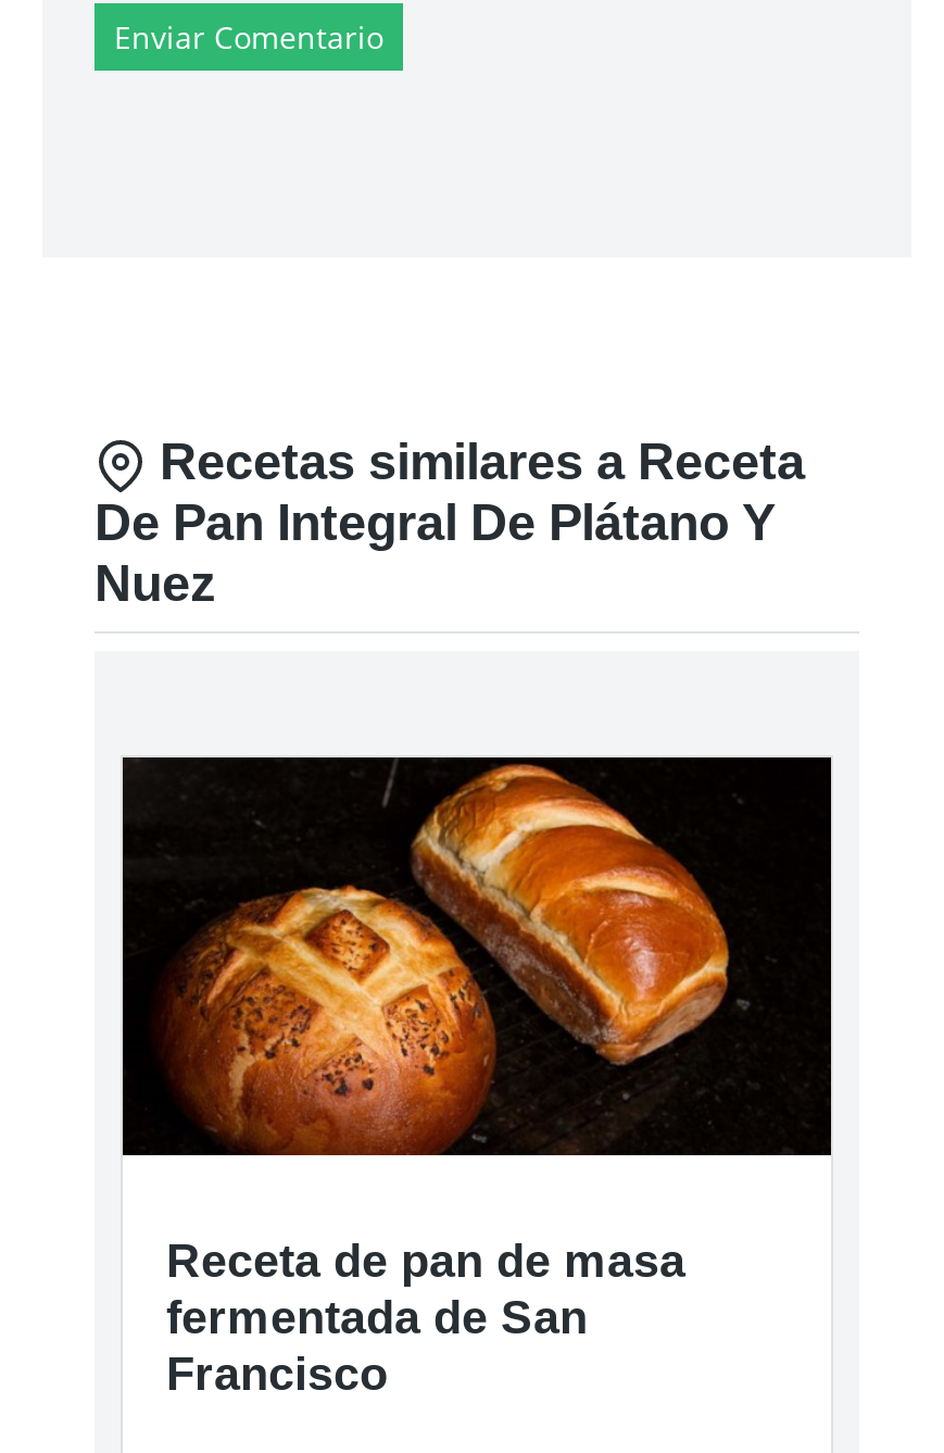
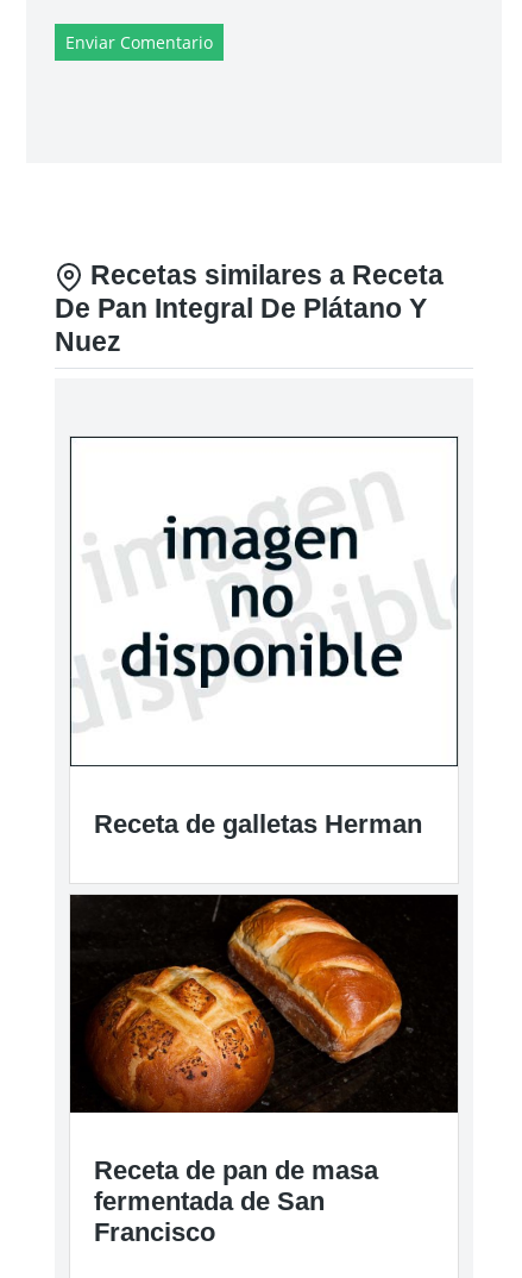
+ [image]
+ Receta de galletas Herman
